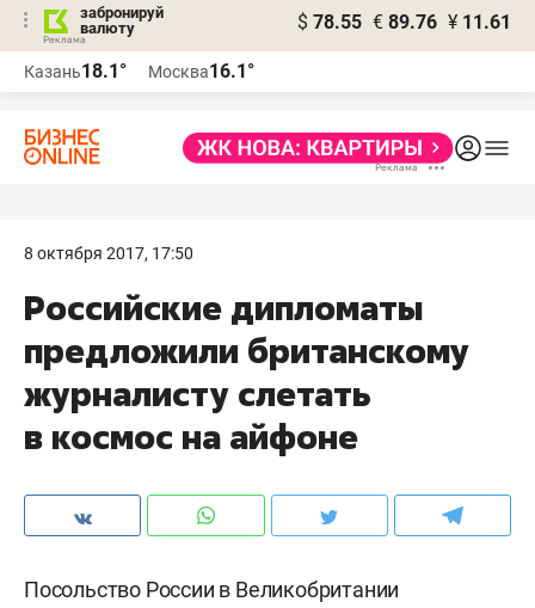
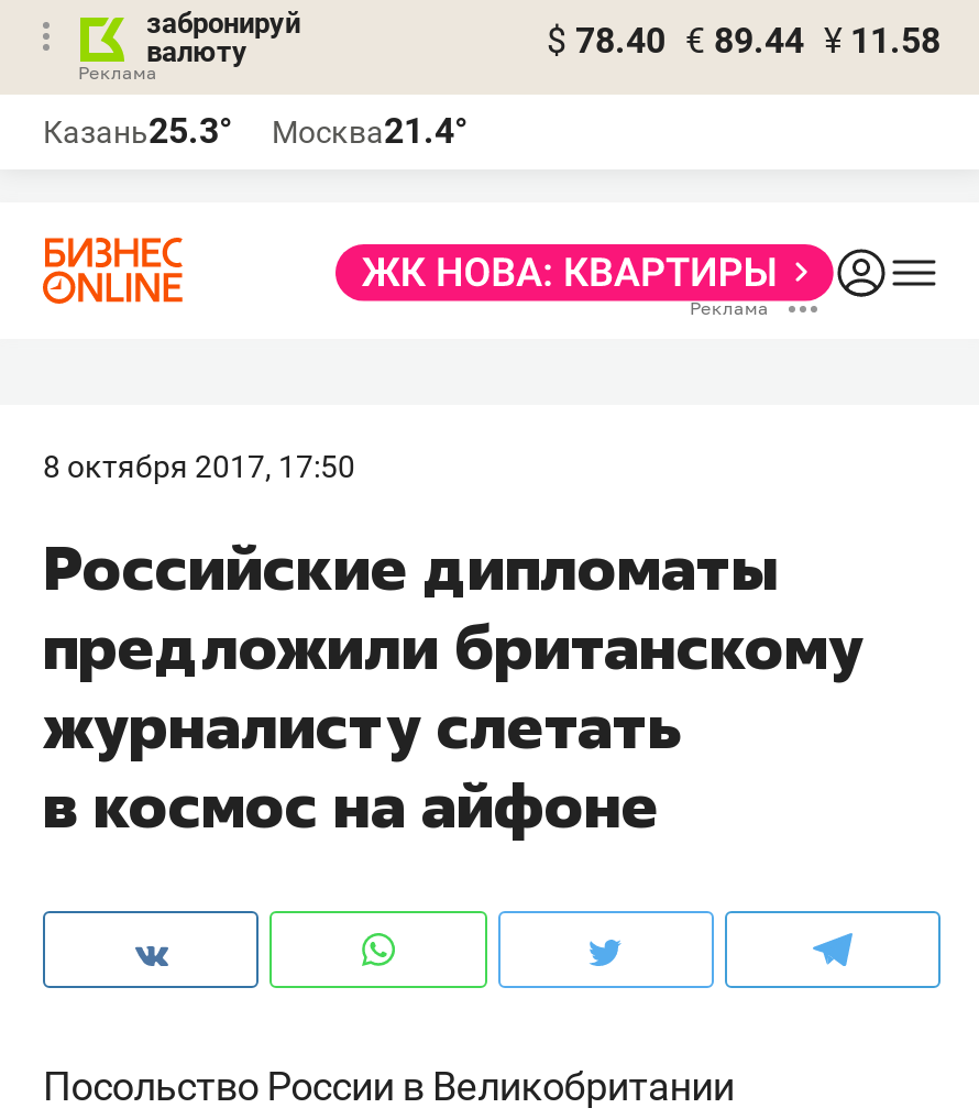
- $ 78.55 € 89.76 ¥ 11.61
+ $ 78.40 € 89.44 ¥ 11.58

- Казань18.1°
+ Казань25.3°

- Москва16.1°
+ Москва21.4°
